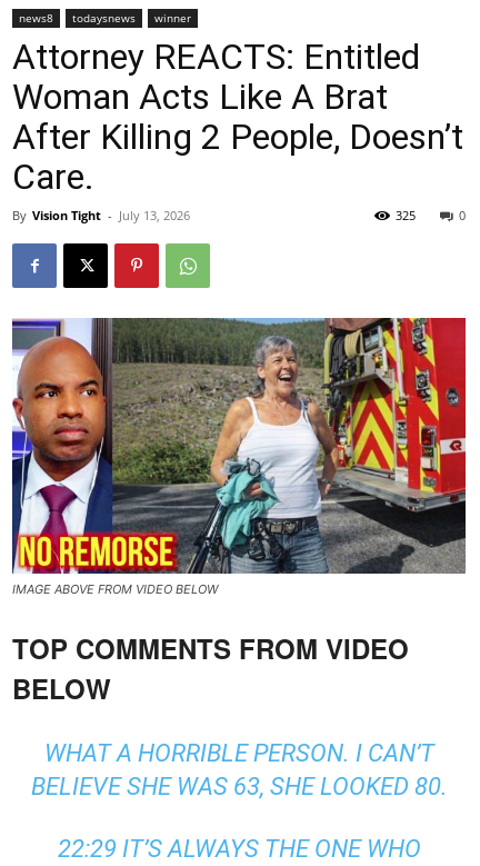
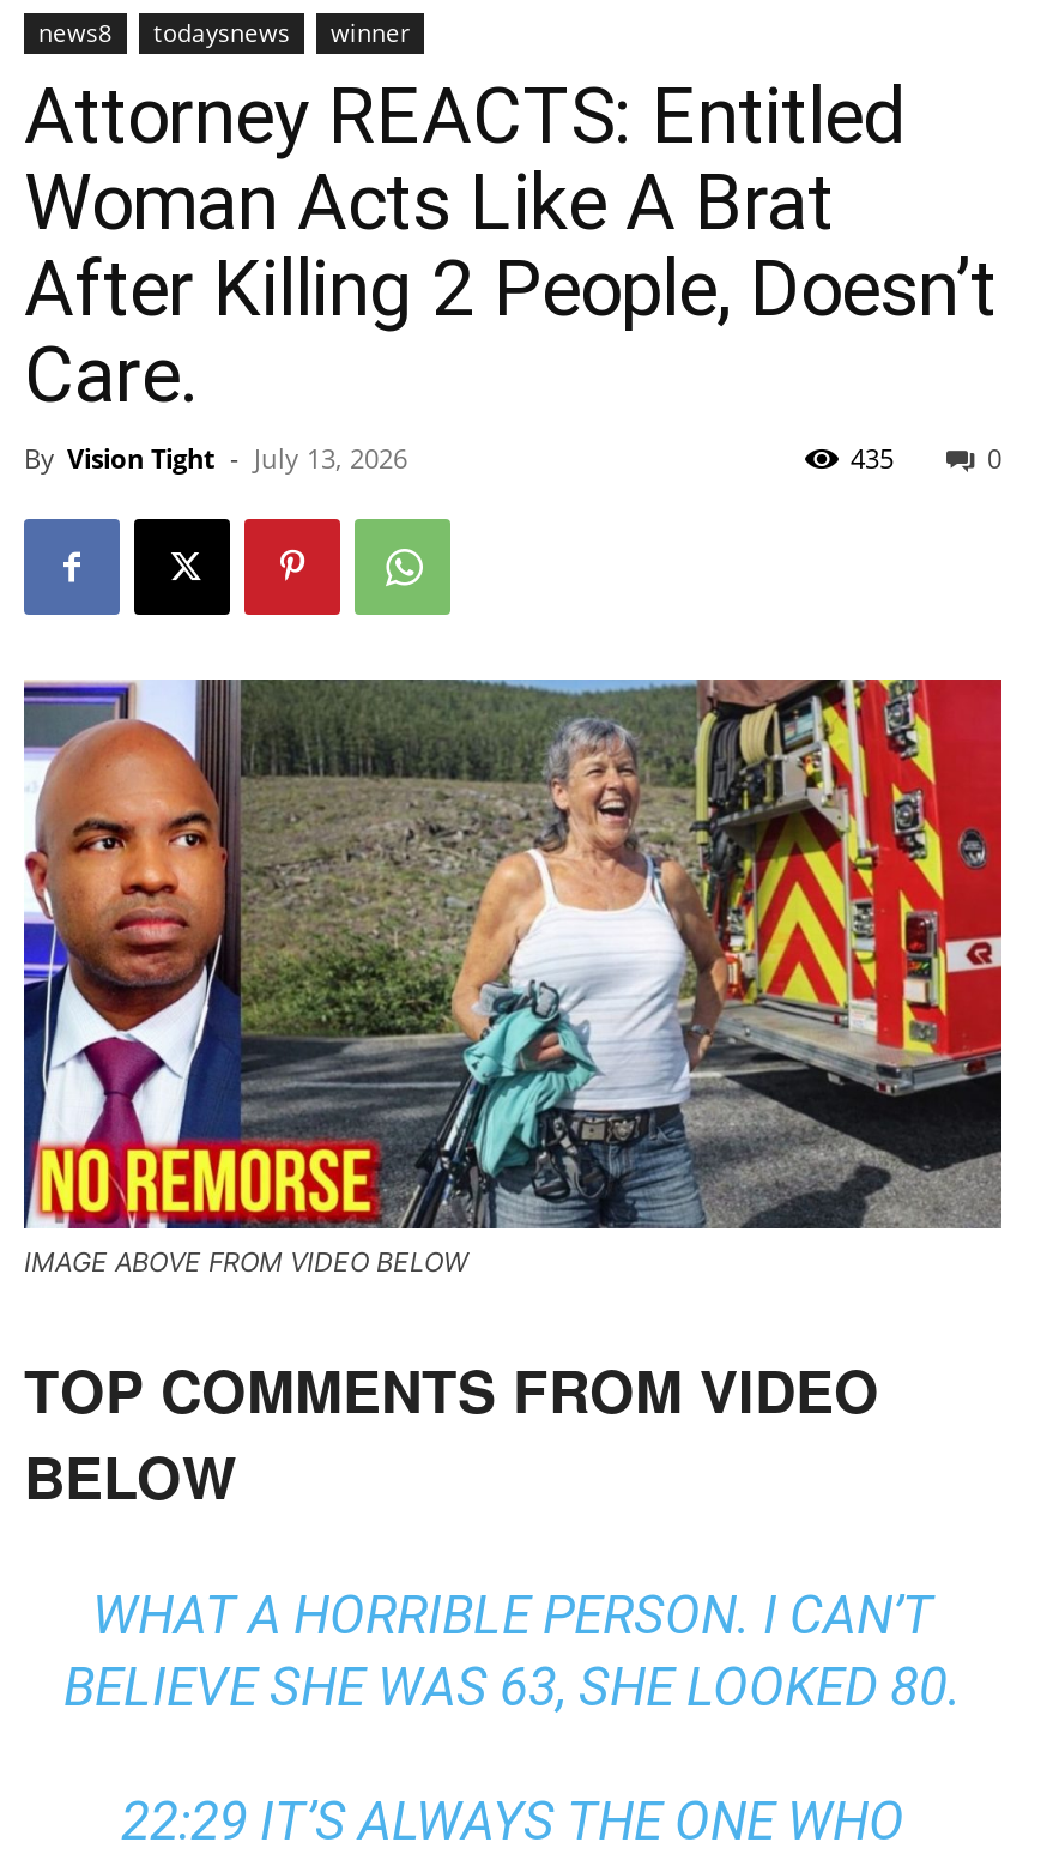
- 325
+ 435
